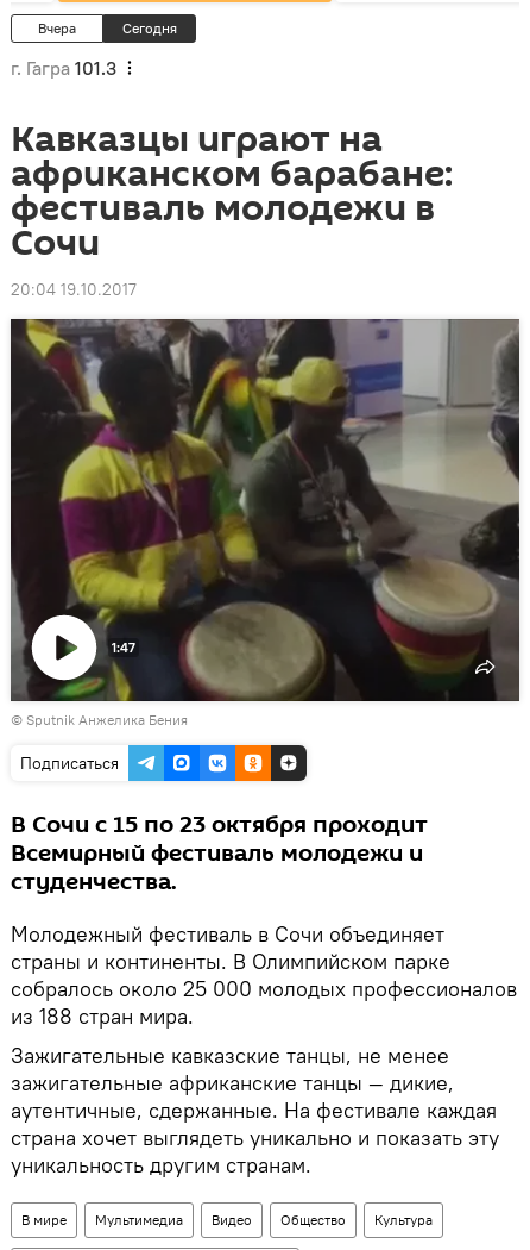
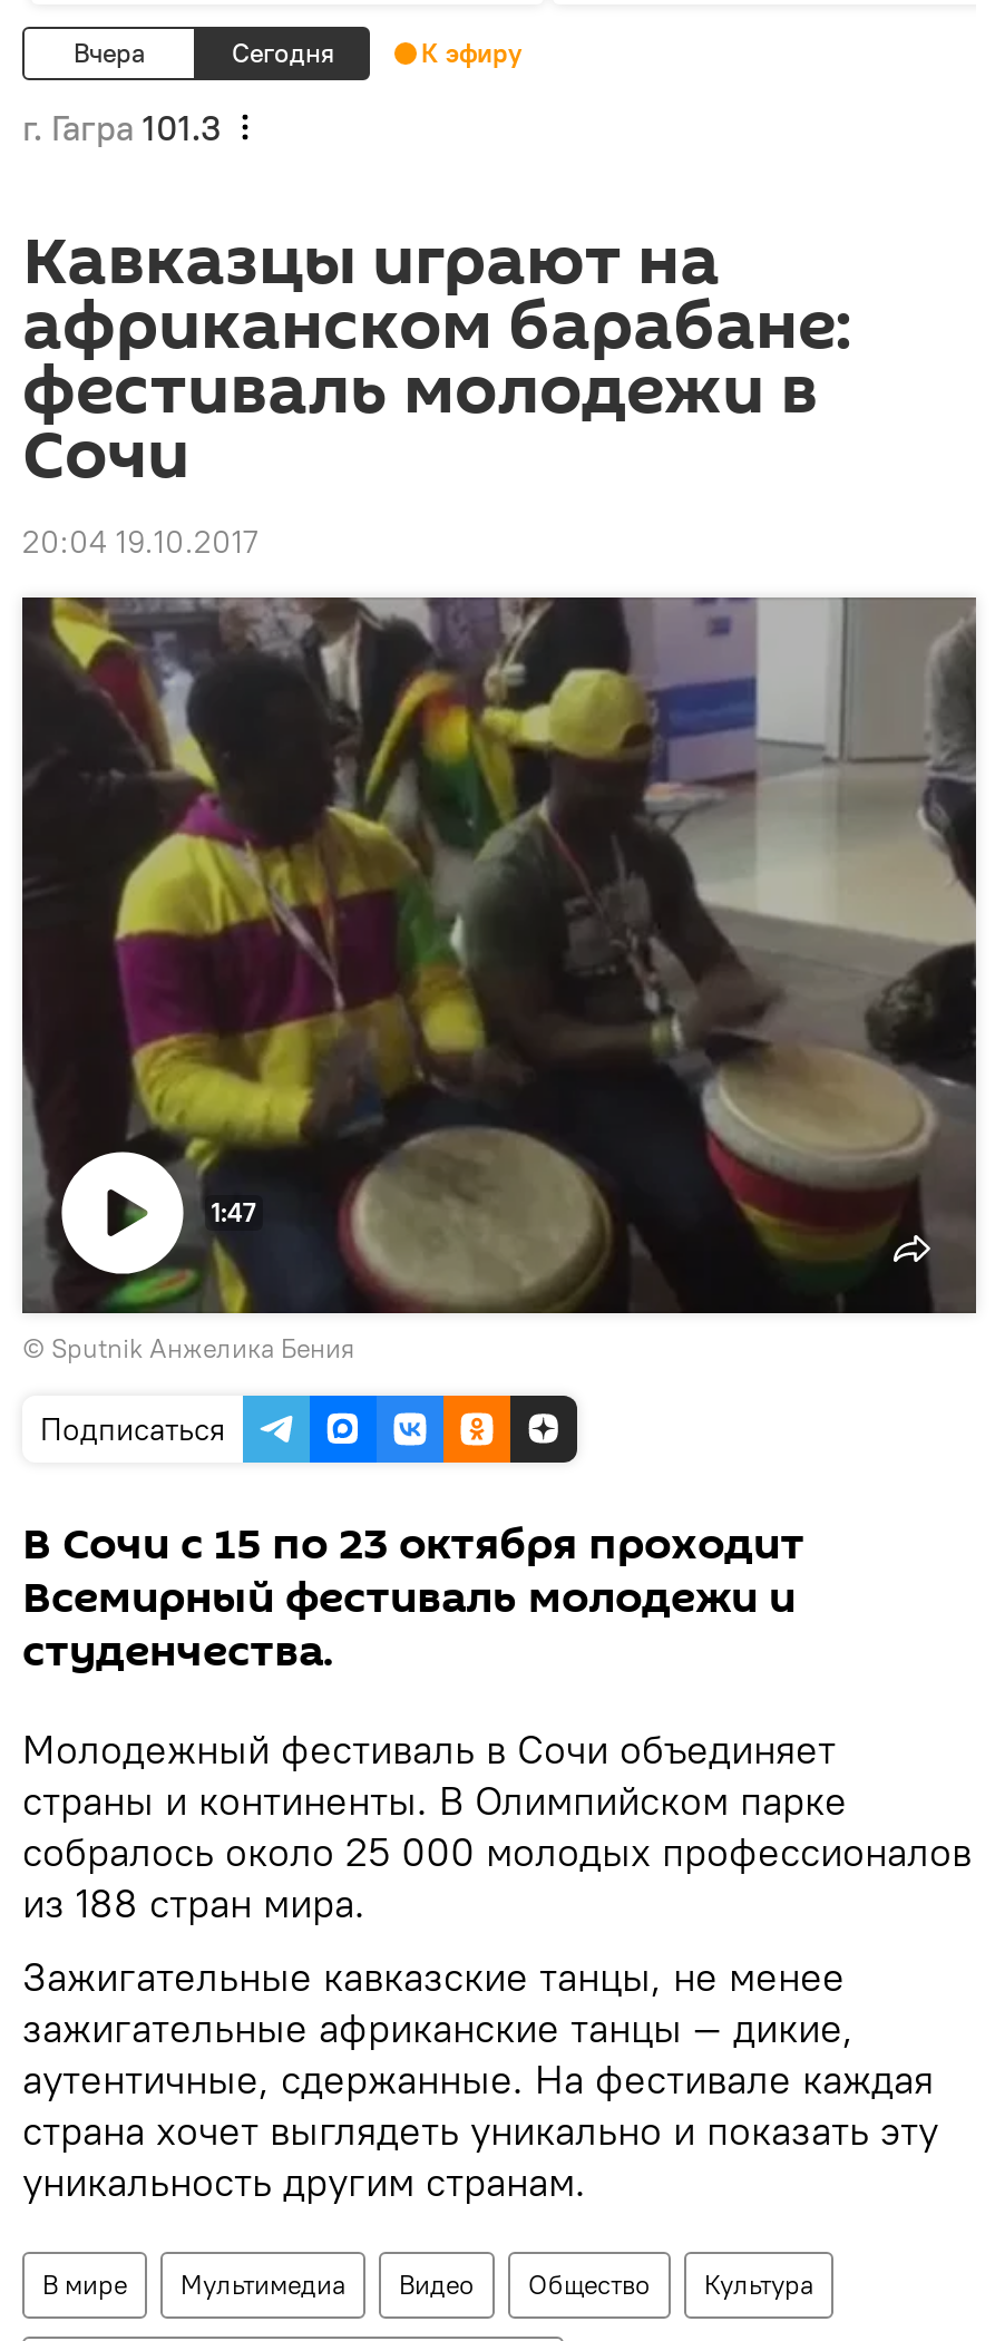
+ К эфиру
